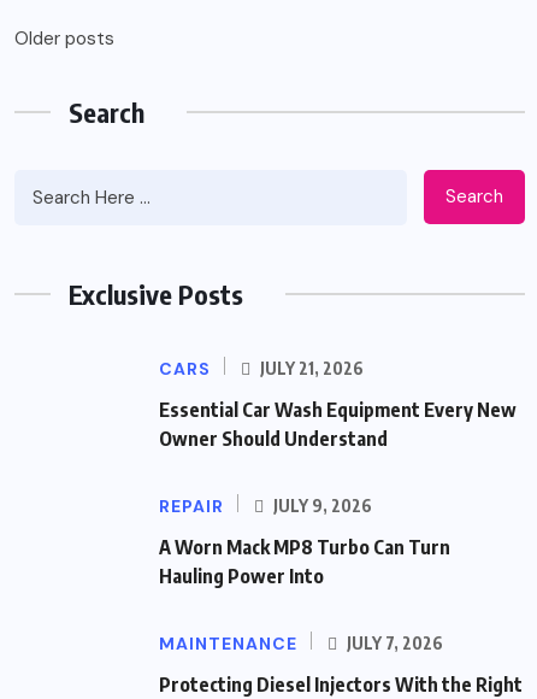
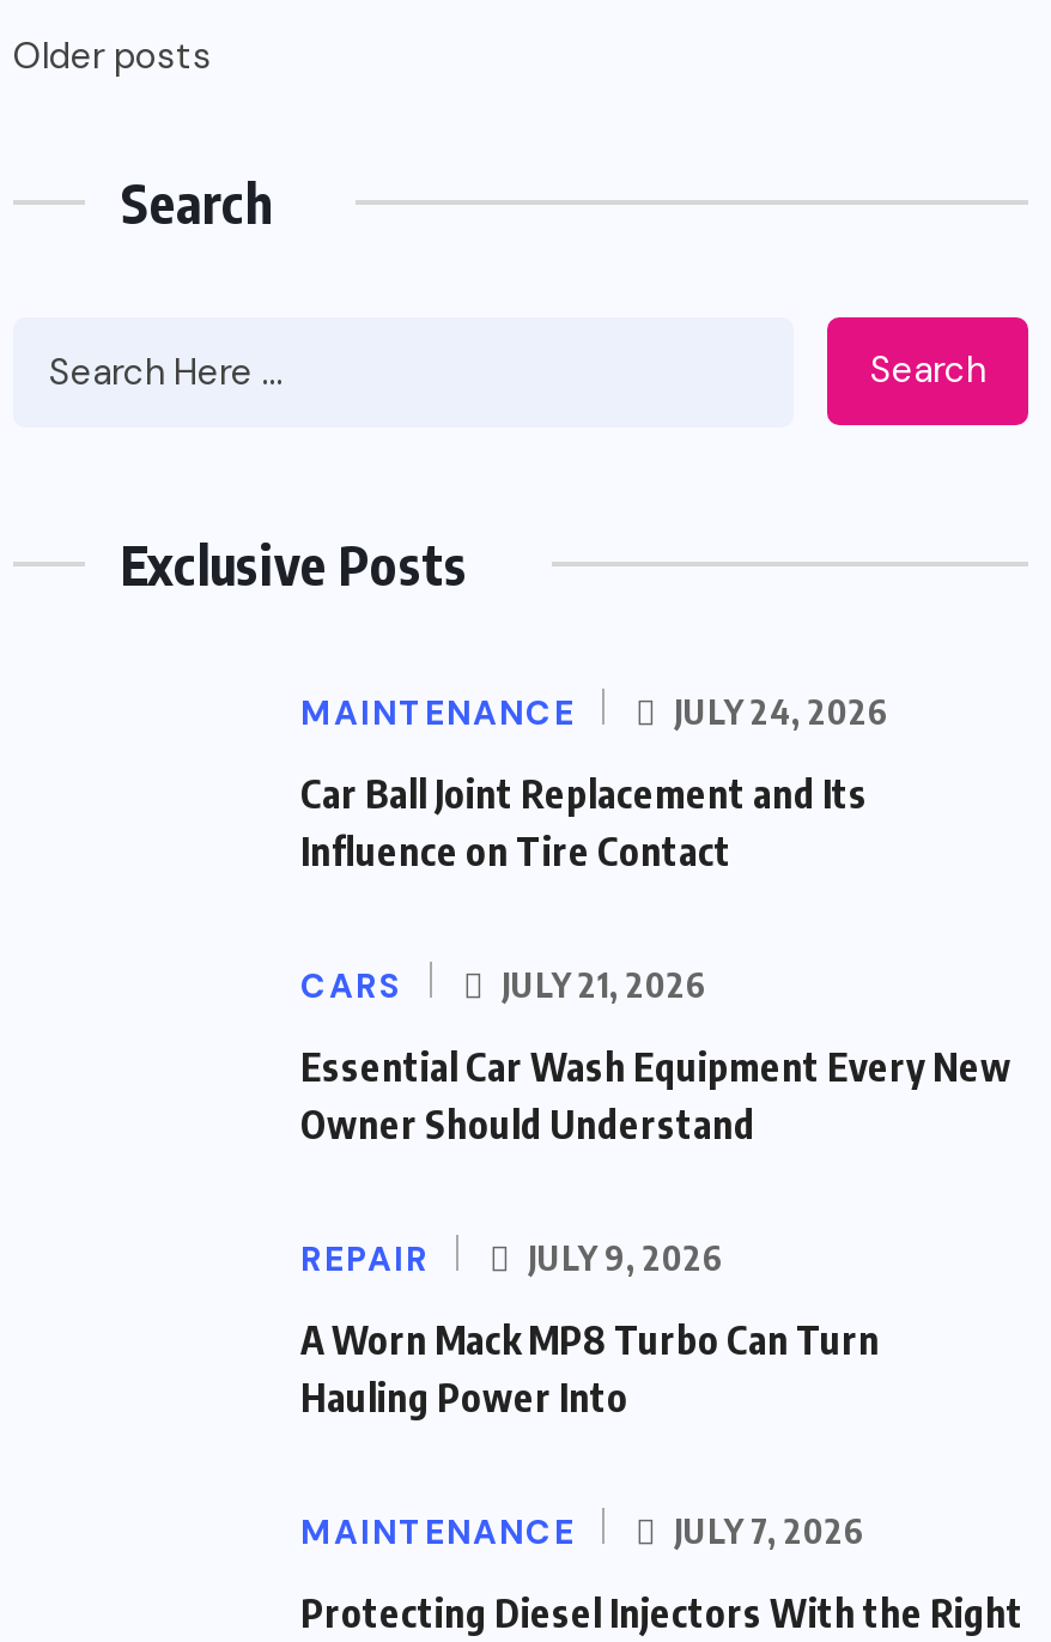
+ MAINTENANCE
+ JULY 24, 2026
+ Car Ball Joint Replacement and Its
+ Influence on Tire Contact
